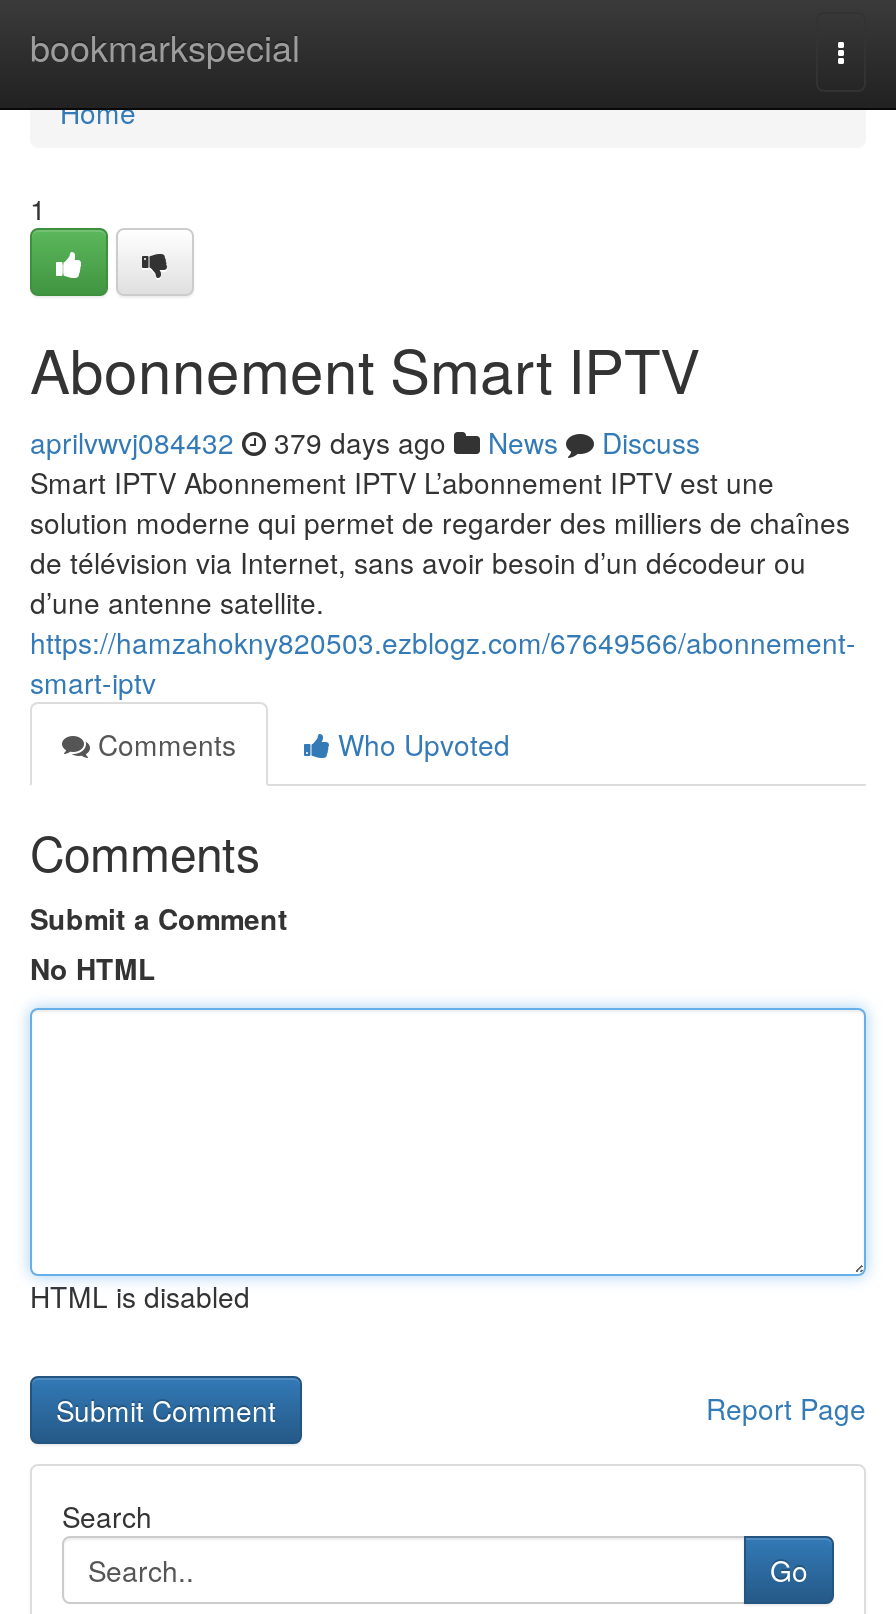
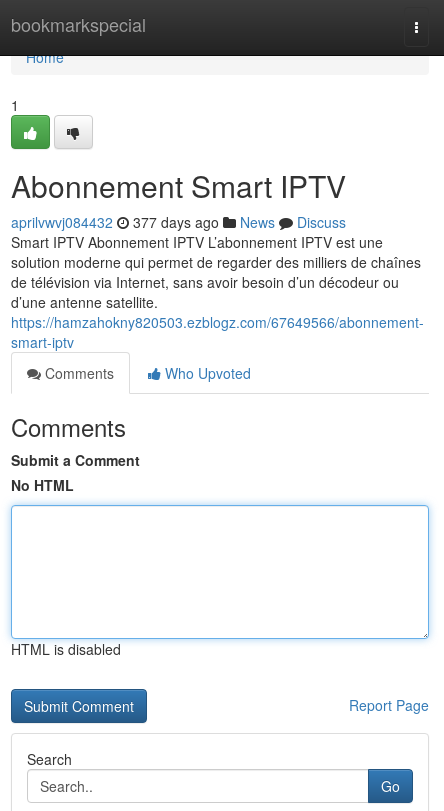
- aprilvwvj084432 379 days ago News Discuss
+ aprilvwvj084432 377 days ago News Discuss
